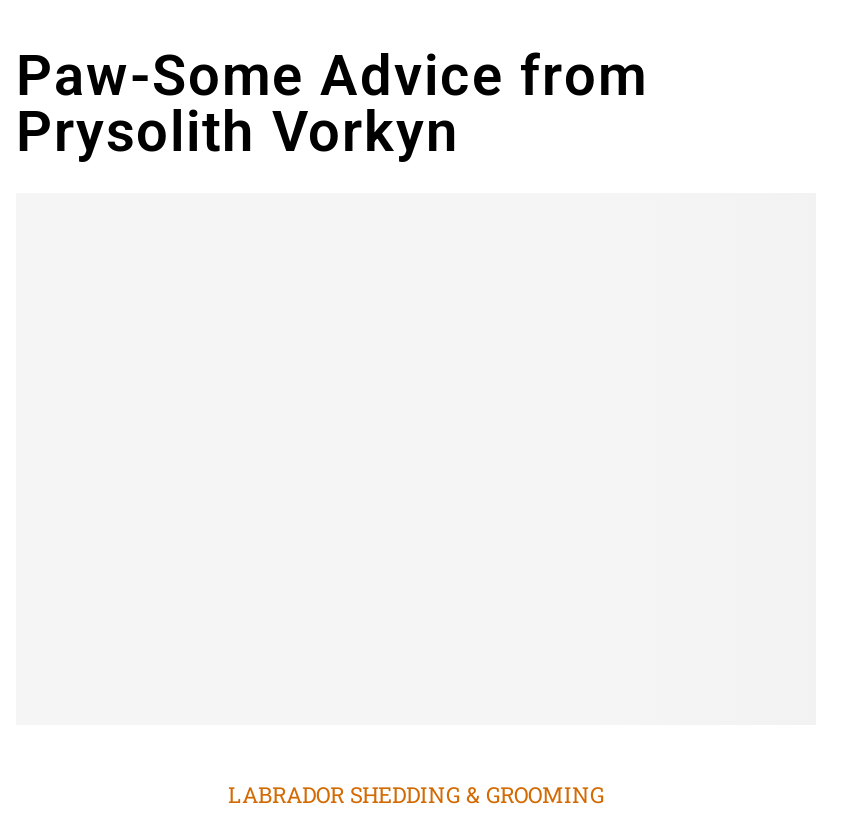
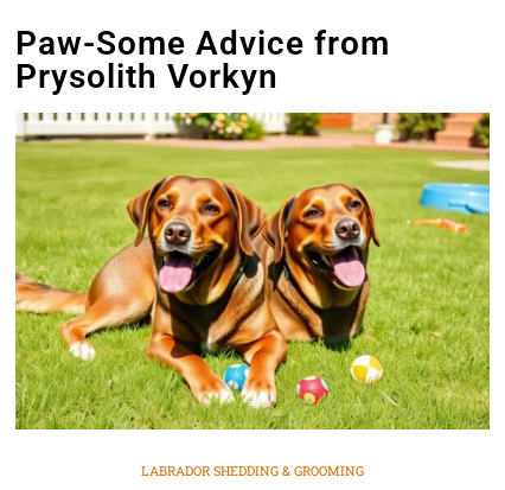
+ [image]
